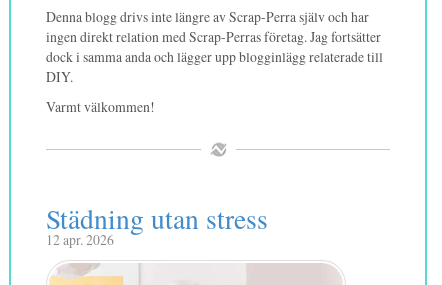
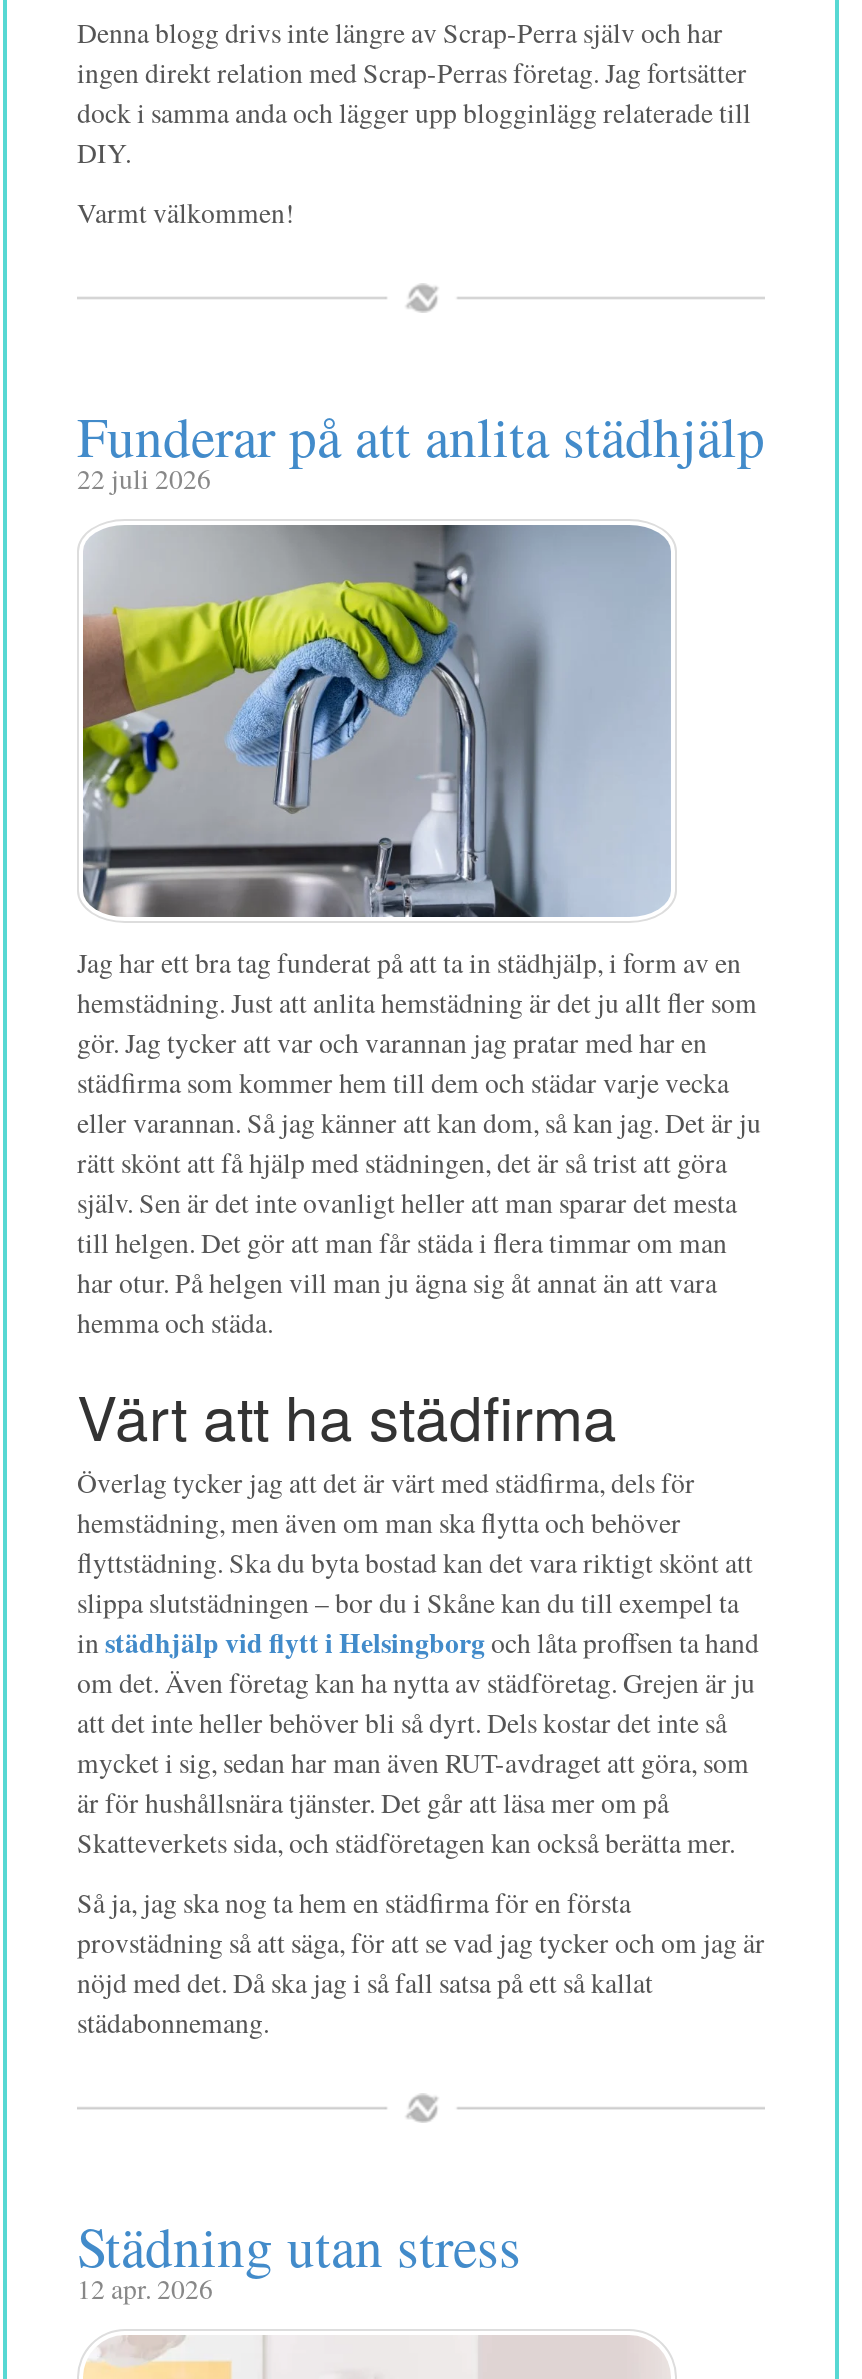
+ Funderar på att anlita städhjälp
+ 22 juli 2026

+ [image]
+ Jag har ett bra tag funderat på att ta in städhjälp, i form av en
+ hemstädning. Just att anlita hemstädning är det ju allt fler som
+ gör. Jag tycker att var och varannan jag pratar med har en
+ städfirma som kommer hem till dem och städar varje vecka
+ eller varannan. Så jag känner att kan dom, så kan jag. Det är ju
+ rätt skönt att få hjälp med städningen, det är så trist att göra
+ själv. Sen är det inte ovanligt heller att man sparar det mesta
+ till helgen. Det gör att man får städa i flera timmar om man
+ har otur. På helgen vill man ju ägna sig åt annat än att vara
+ hemma och städa.
+ Värt att ha städfirma
+ Överlag tycker jag att det är värt med städfirma, dels för
+ hemstädning, men även om man ska flytta och behöver
+ flyttstädning. Ska du byta bostad kan det vara riktigt skönt att
+ slippa slutstädningen – bor du i Skåne kan du till exempel ta
+ in städhjälp vid flytt i Helsingborg och låta proffsen ta hand
+ om det. Även företag kan ha nytta av städföretag. Grejen är ju
+ att det inte heller behöver bli så dyrt. Dels kostar det inte så
+ mycket i sig, sedan har man även RUT-avdraget att göra, som
+ är för hushållsnära tjänster. Det går att läsa mer om på
+ Skatteverkets sida, och städföretagen kan också berätta mer.
+ Så ja, jag ska nog ta hem en städfirma för en första
+ provstädning så att säga, för att se vad jag tycker och om jag är
+ nöjd med det. Då ska jag i så fall satsa på ett så kallat
+ städabonnemang.
